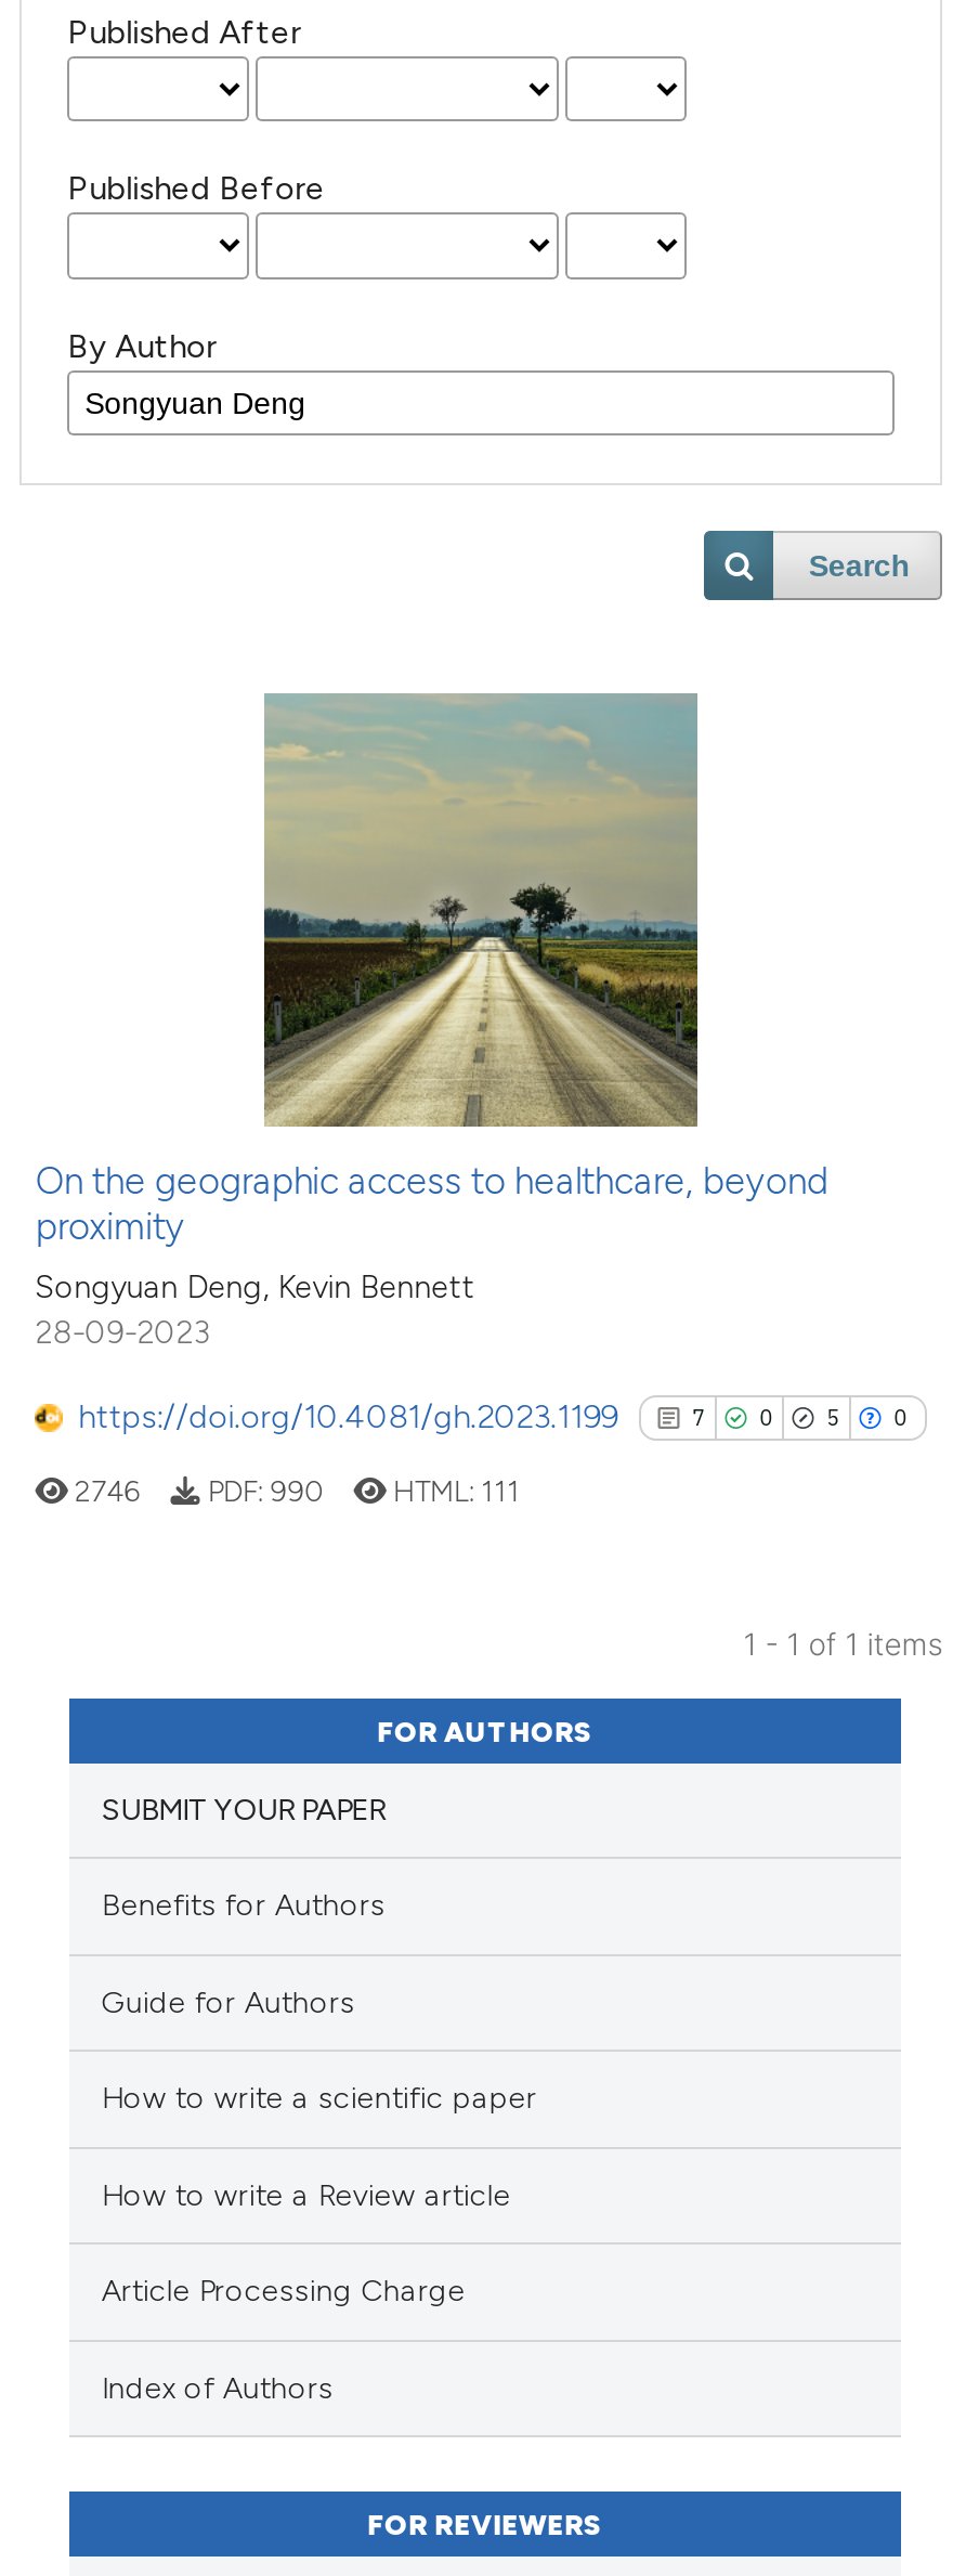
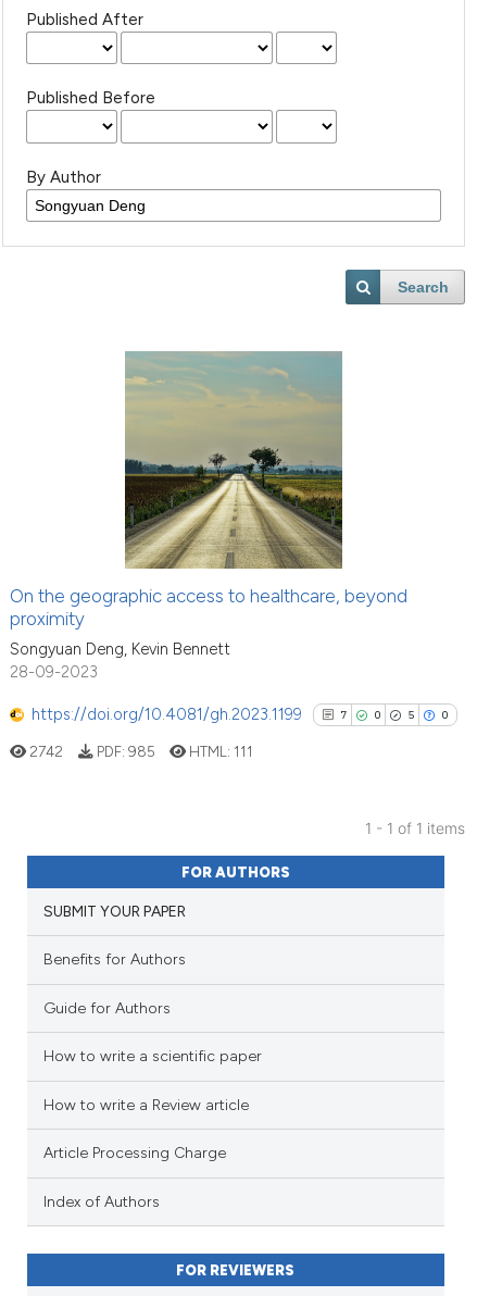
- 2746
+ 2742

- PDF: 990
+ PDF: 985
